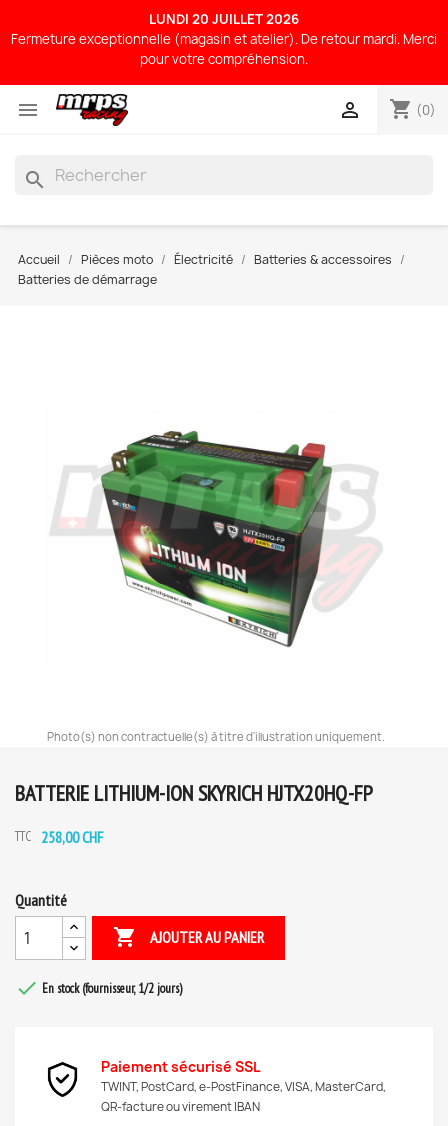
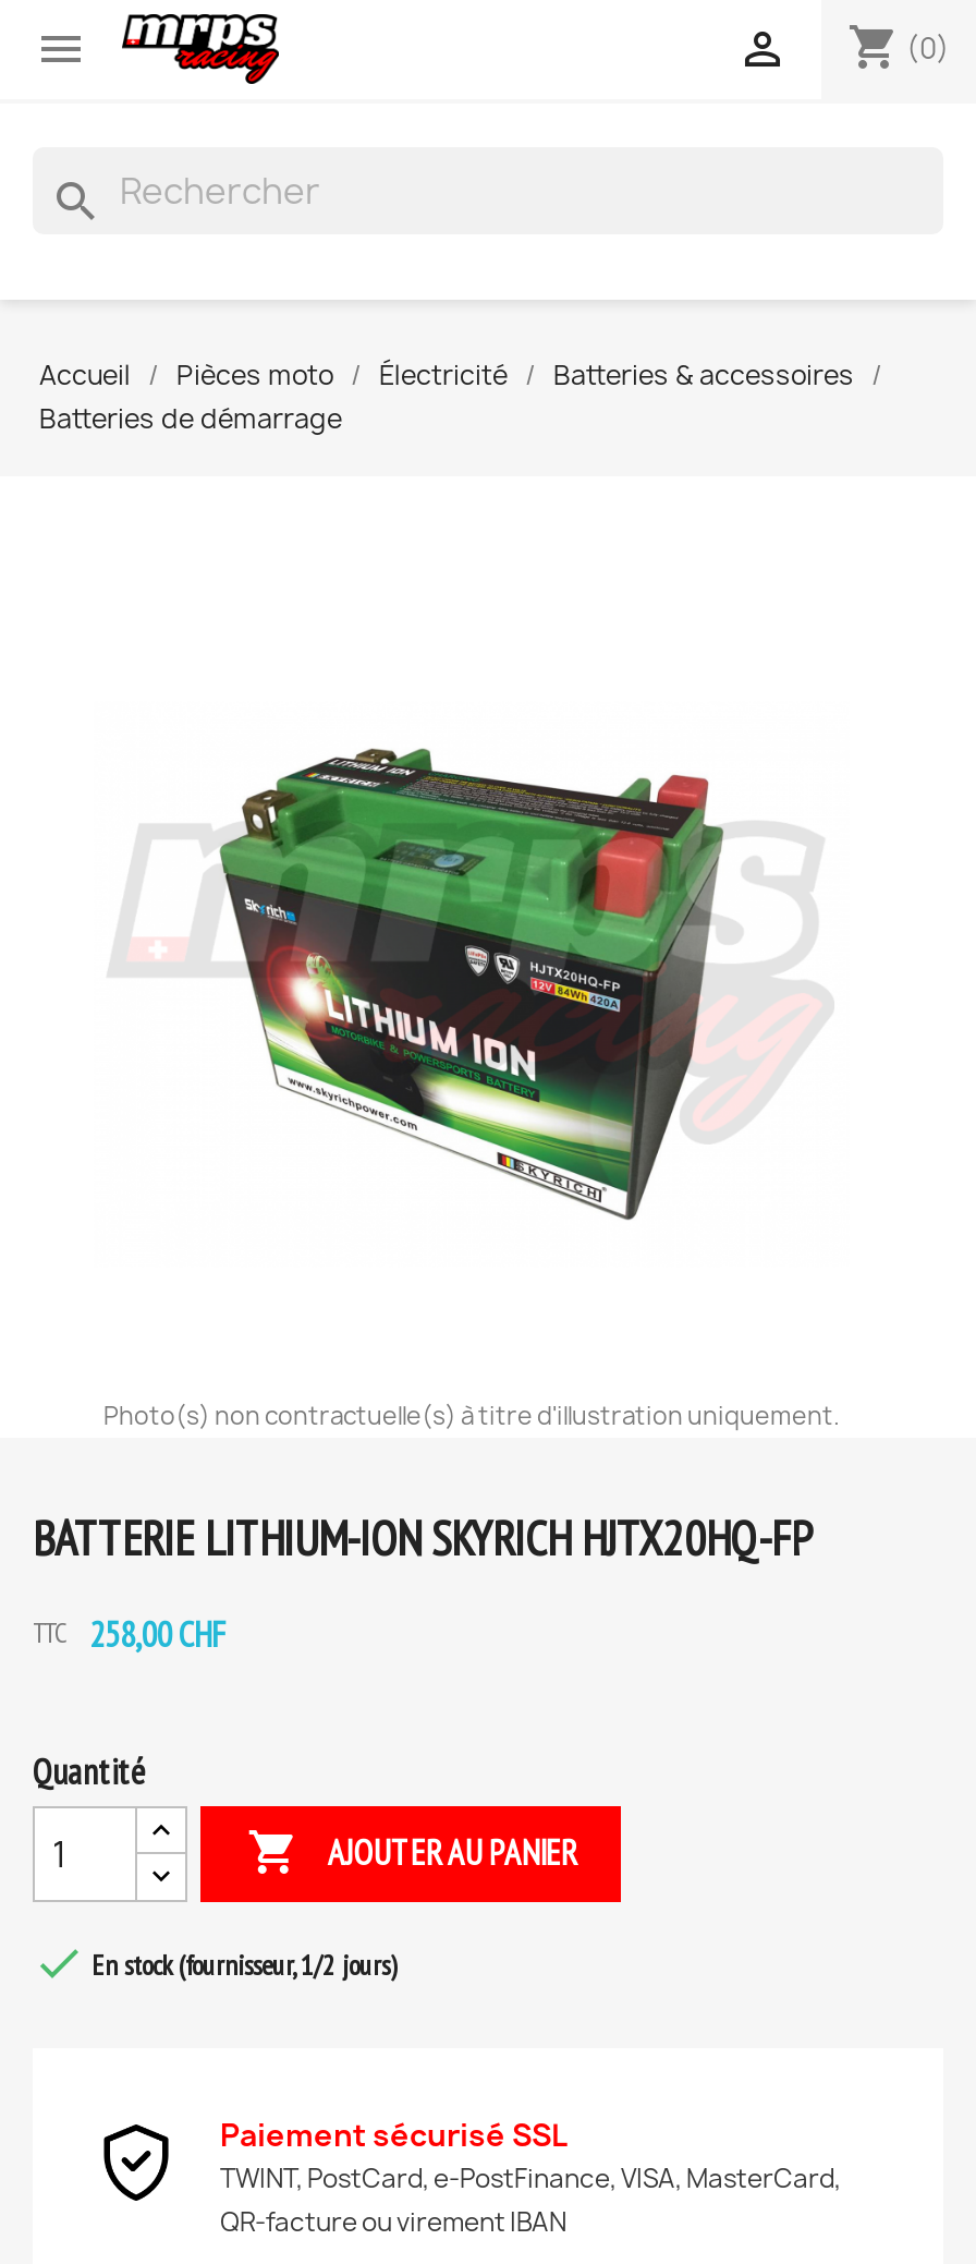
- LUNDI 20 JUILLET 2026
- Fermeture exceptionnelle (magasin et atelier). De retour mardi. Merci
- pour votre compréhension.
